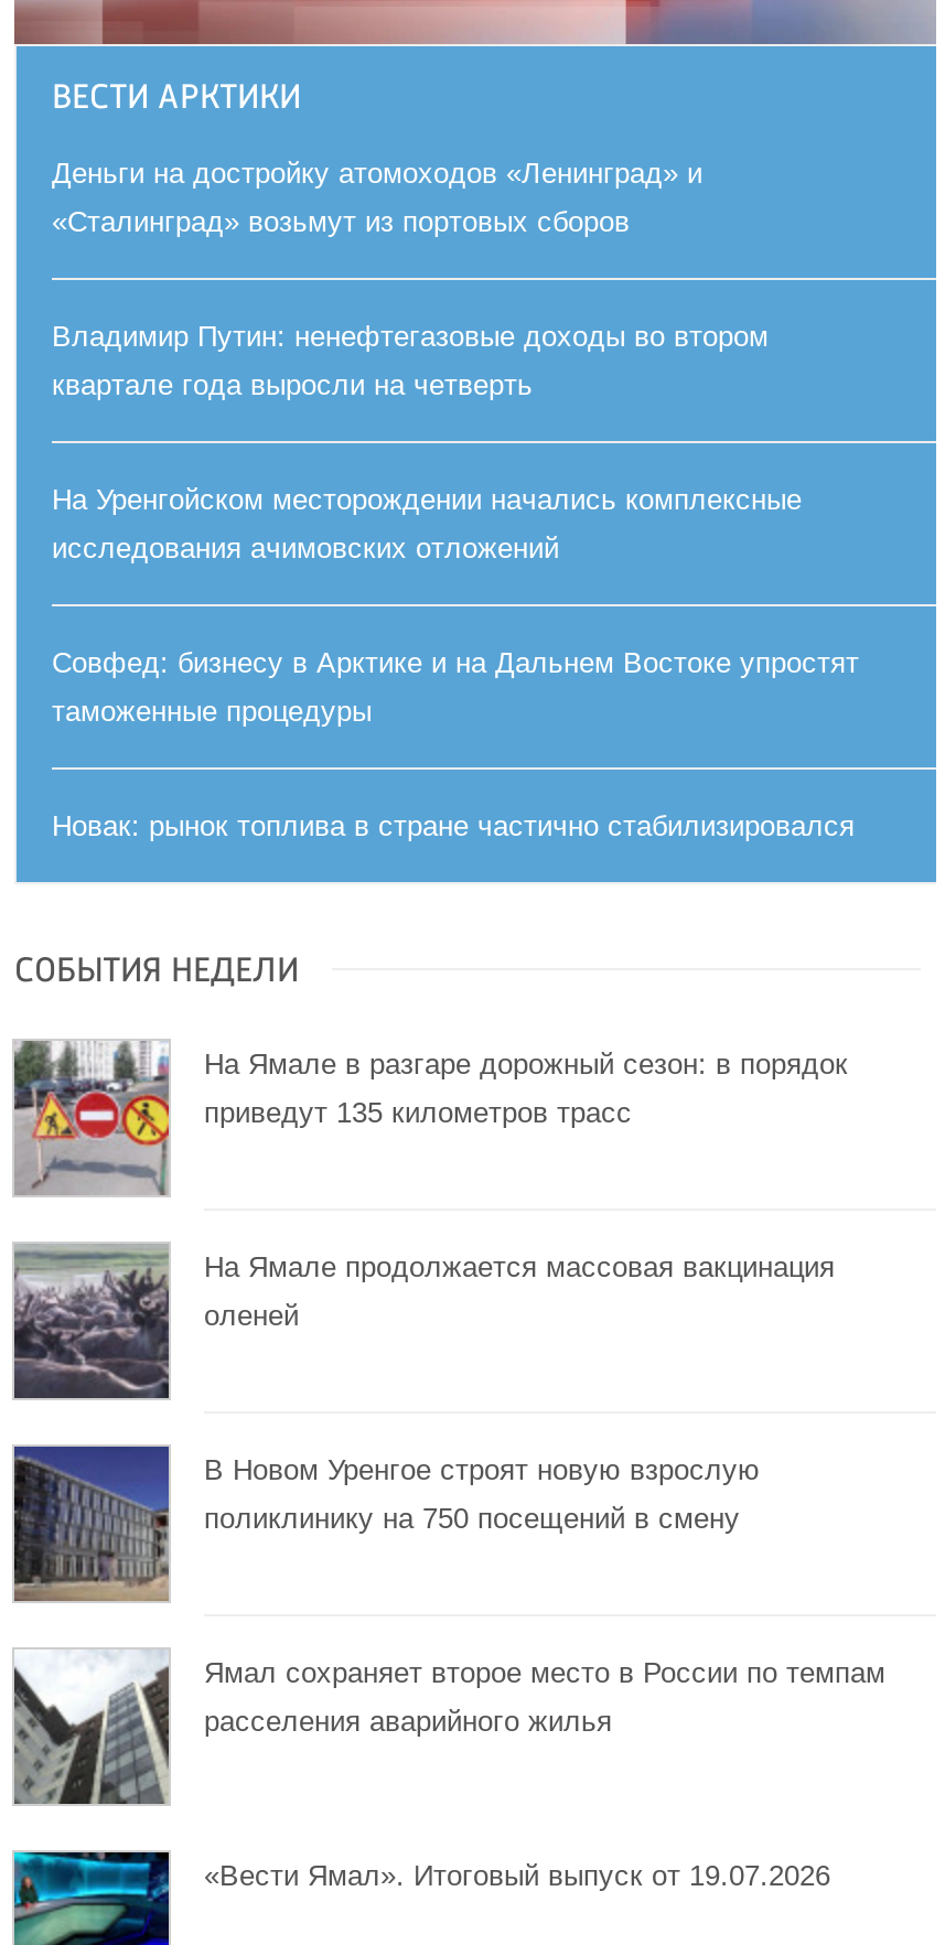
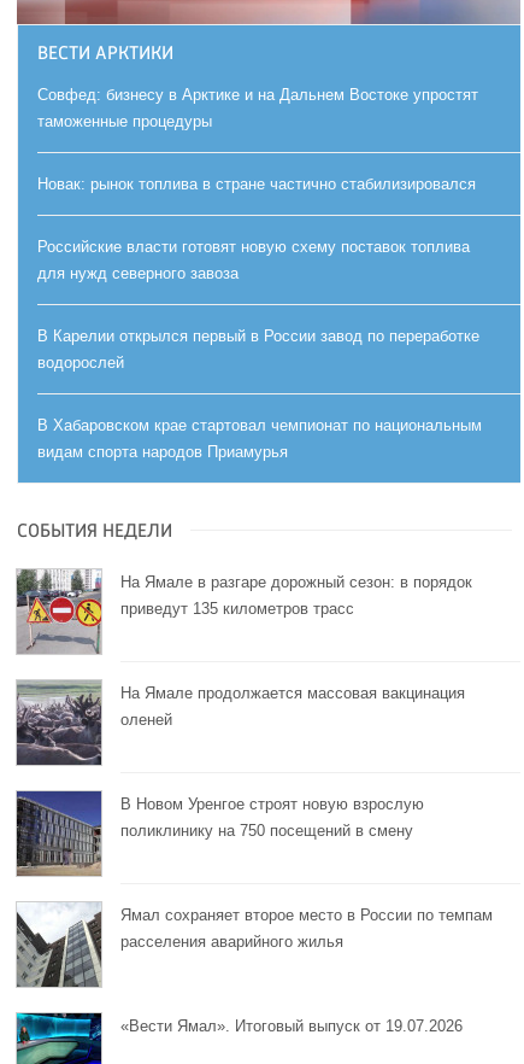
- Деньги на достройку атомоходов «Ленинград» и
- «Сталинград» возьмут из портовых сборов
- Владимир Путин: ненефтегазовые доходы во втором
- квартале года выросли на четверть
- На Уренгойском месторождении начались комплексные
- исследования ачимовских отложений

moved up: Совфед: бизнесу в Арктике и на Дальнем Востоке упростят | таможенные процедуры | Новак: рынок топлива в стране частично стабилизировался

+ Российские власти готовят новую схему поставок топлива
+ для нужд северного завоза
+ В Карелии открылся первый в России завод по переработке
+ водорослей
+ В Хабаровском крае стартовал чемпионат по национальным
+ видам спорта народов Приамурья
